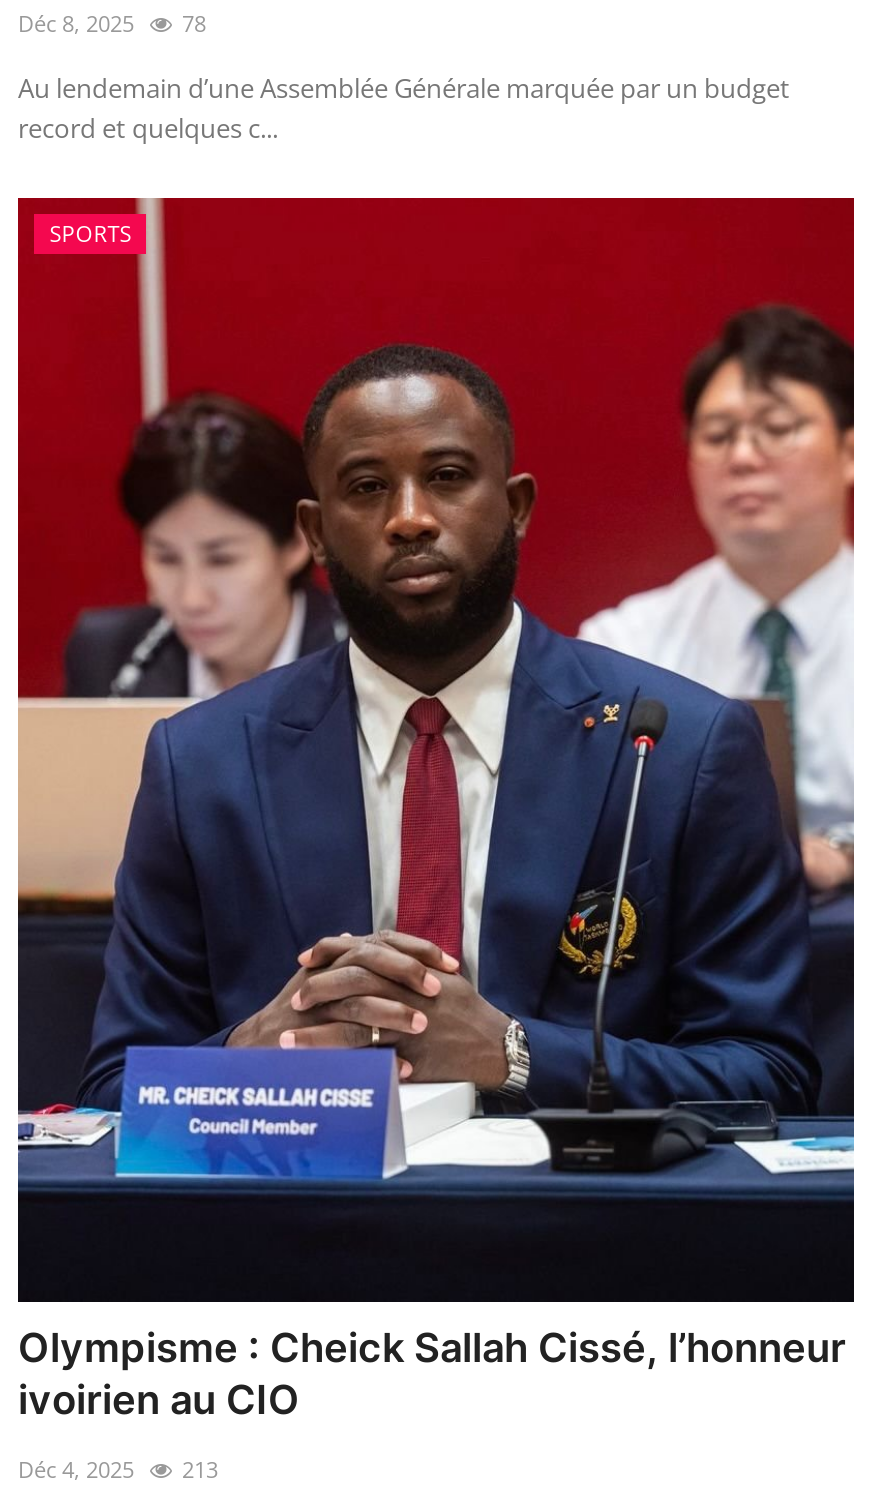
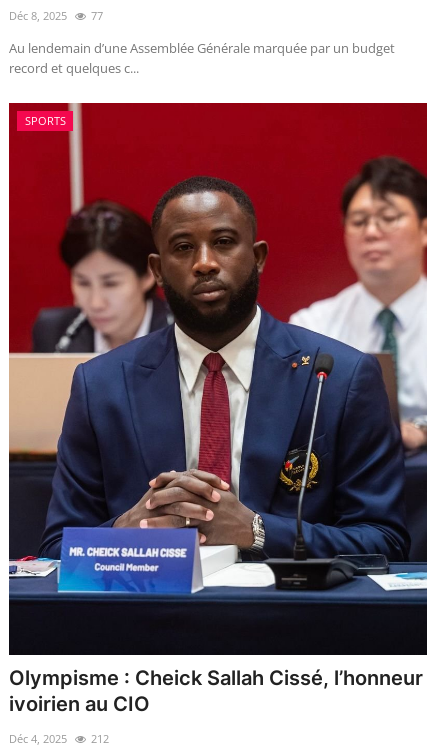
- Déc 8, 2025 78
+ Déc 8, 2025 77

- Déc 4, 2025 213
+ Déc 4, 2025 212
